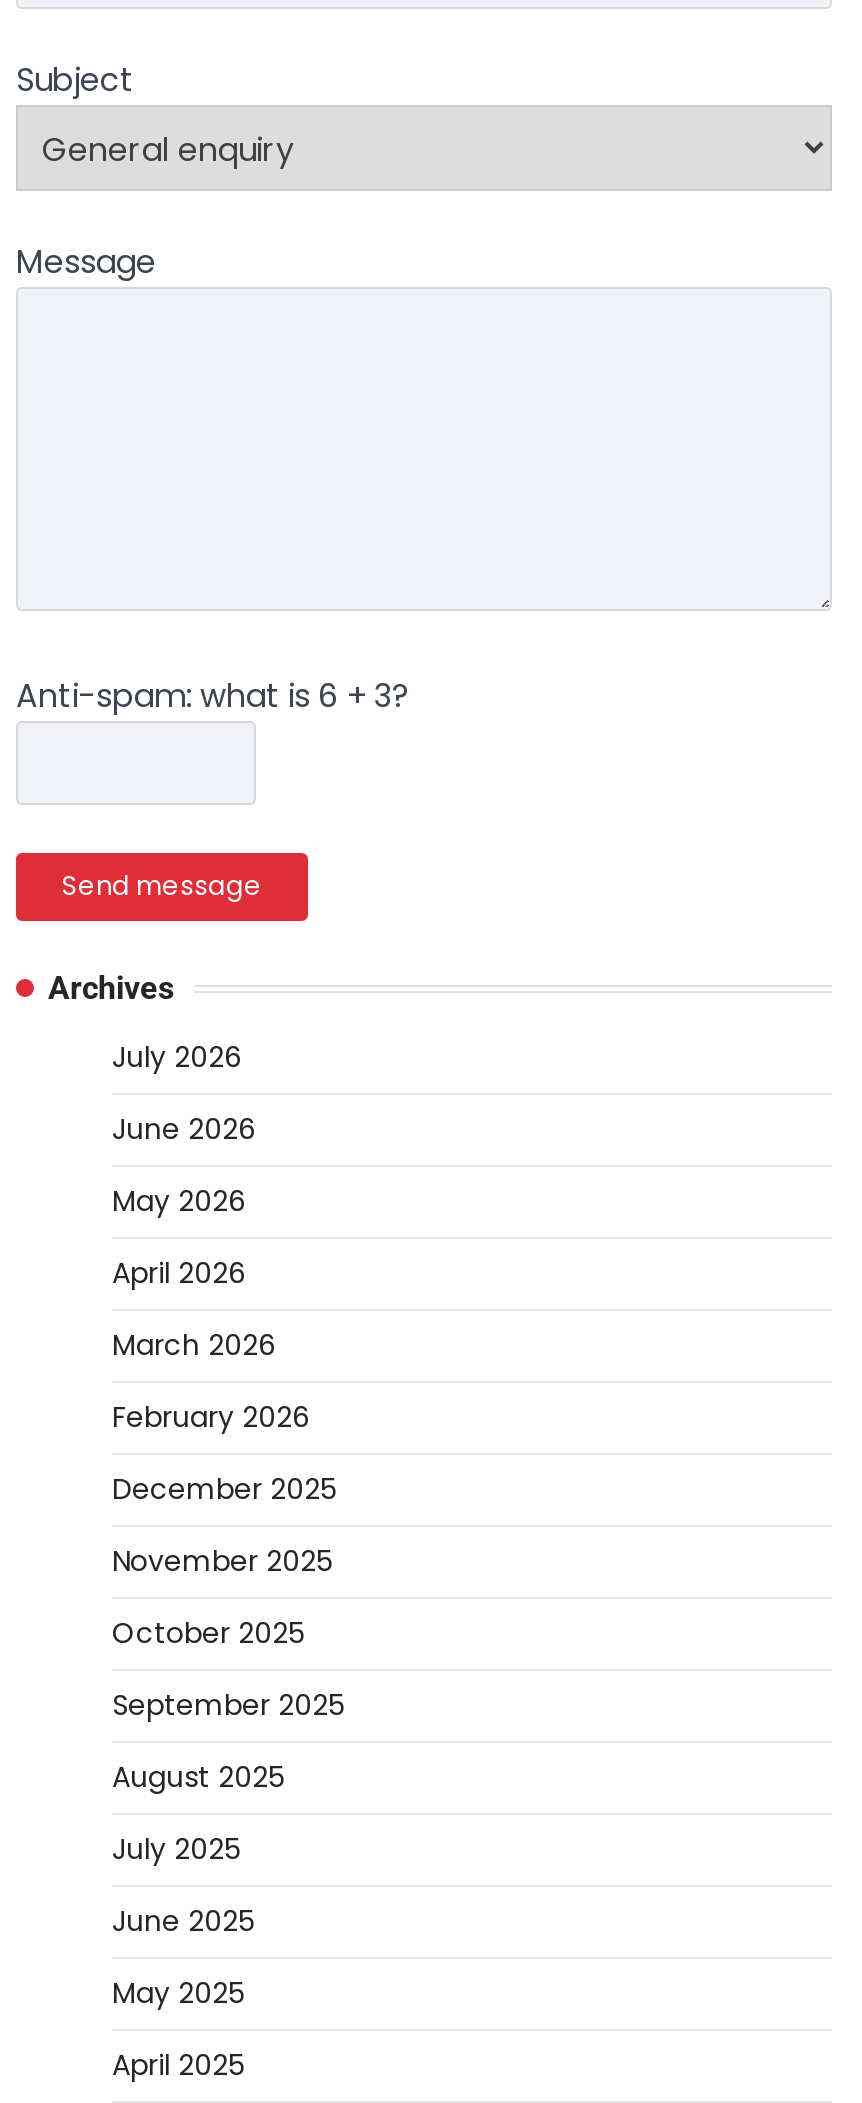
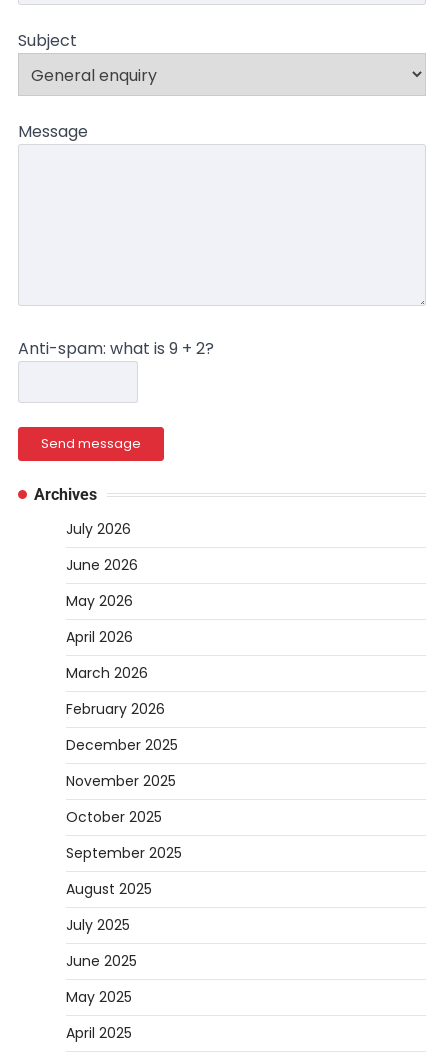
- Anti-spam: what is 6 + 3?
+ Anti-spam: what is 9 + 2?
